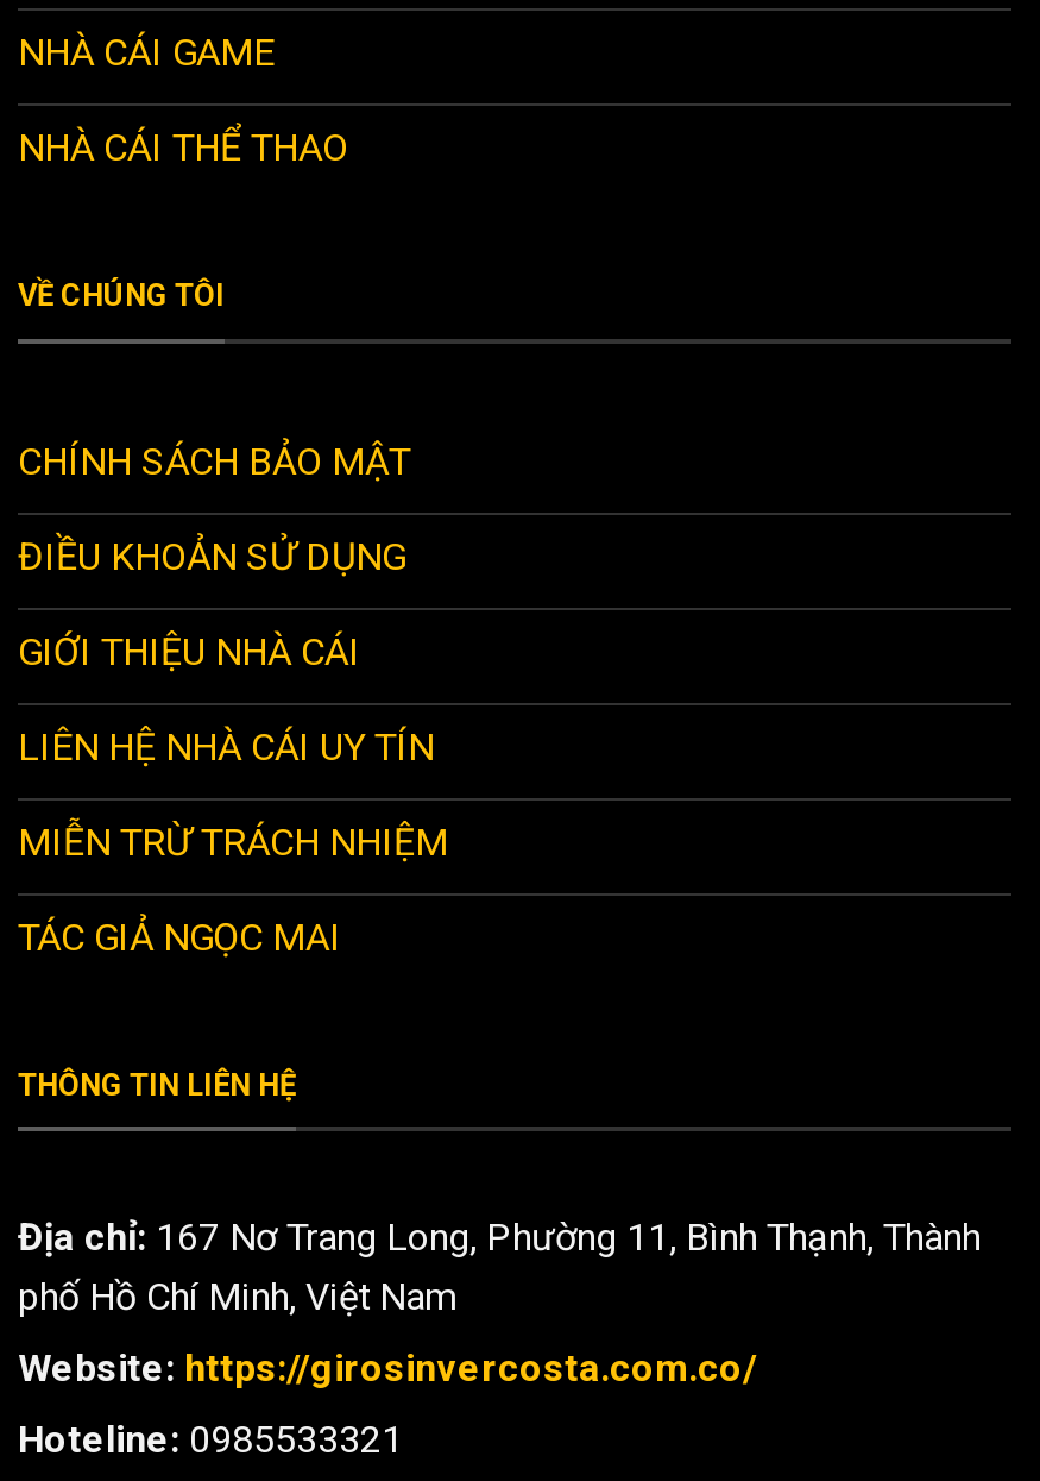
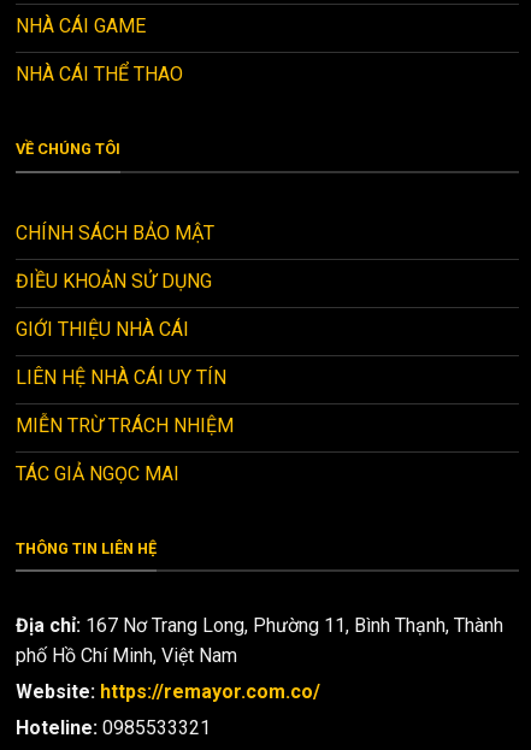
- Website: https://girosinvercosta.com.co/
+ Website: https://remayor.com.co/
